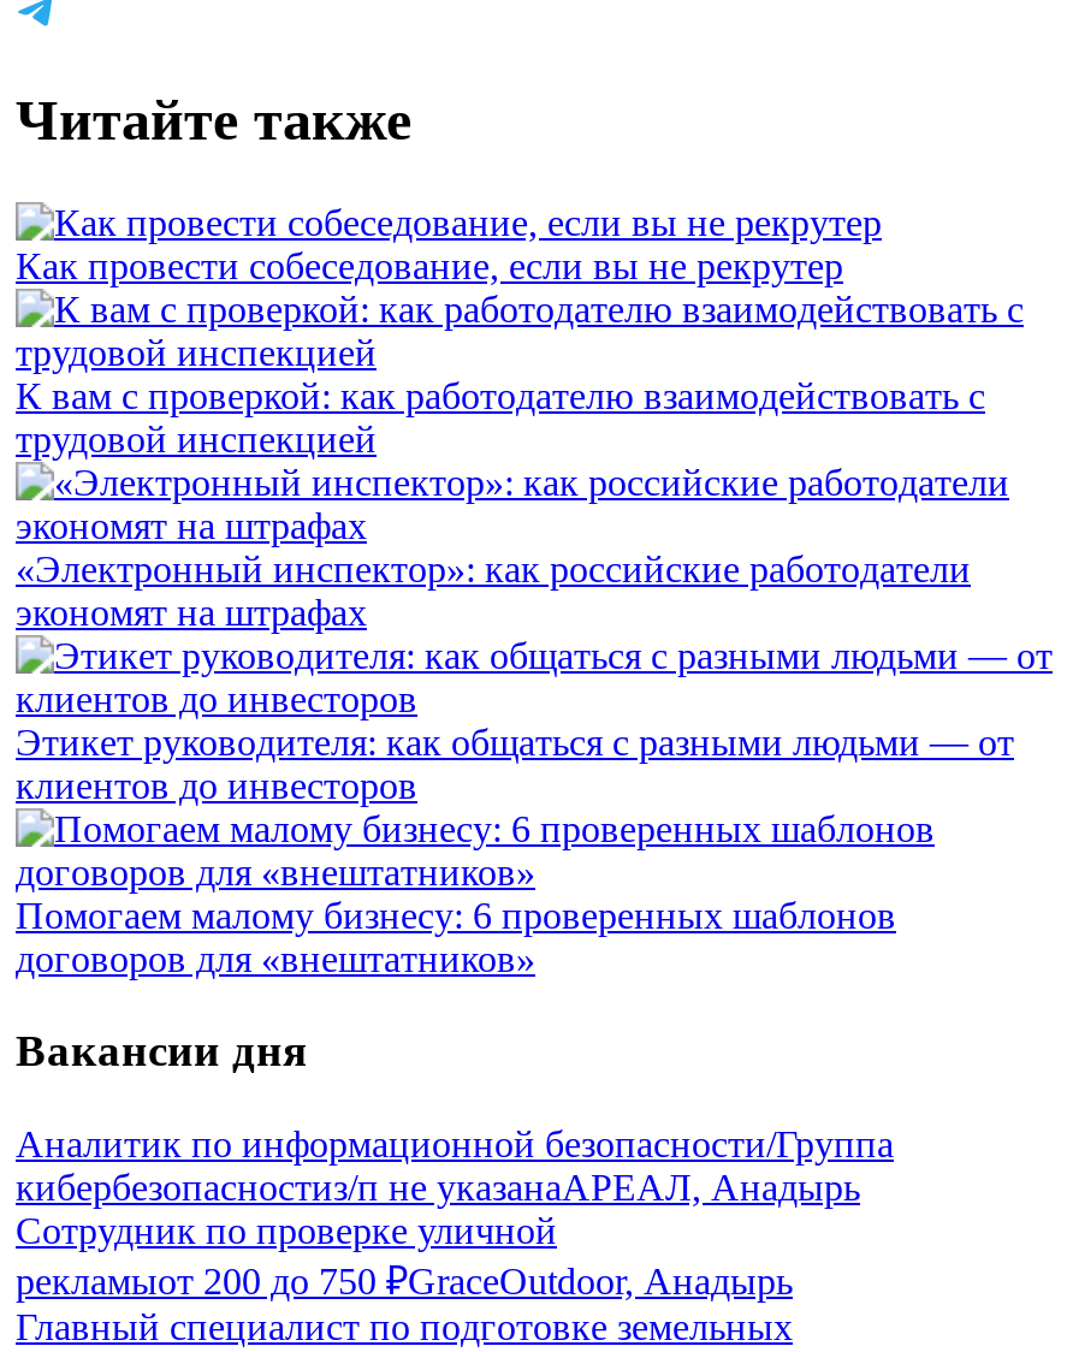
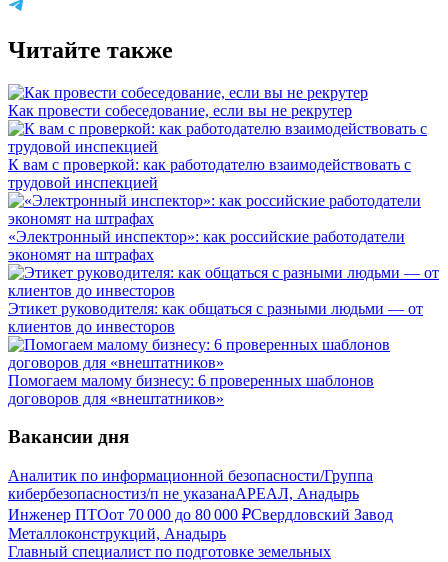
- Сотрудник по проверке уличной
- рекламыот 200 до 750 ₽GraceOutdoor, Анадырь
+ Инженер ПТОот 70 000 до 80 000 ₽Свердловский Завод
+ Металлоконструкций, Анадырь
